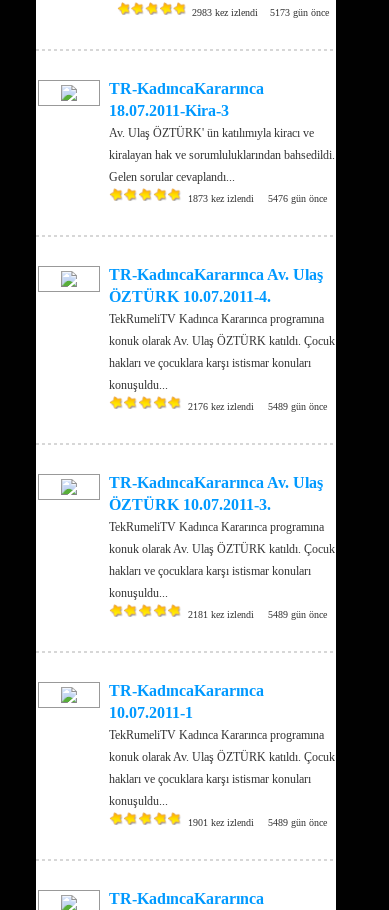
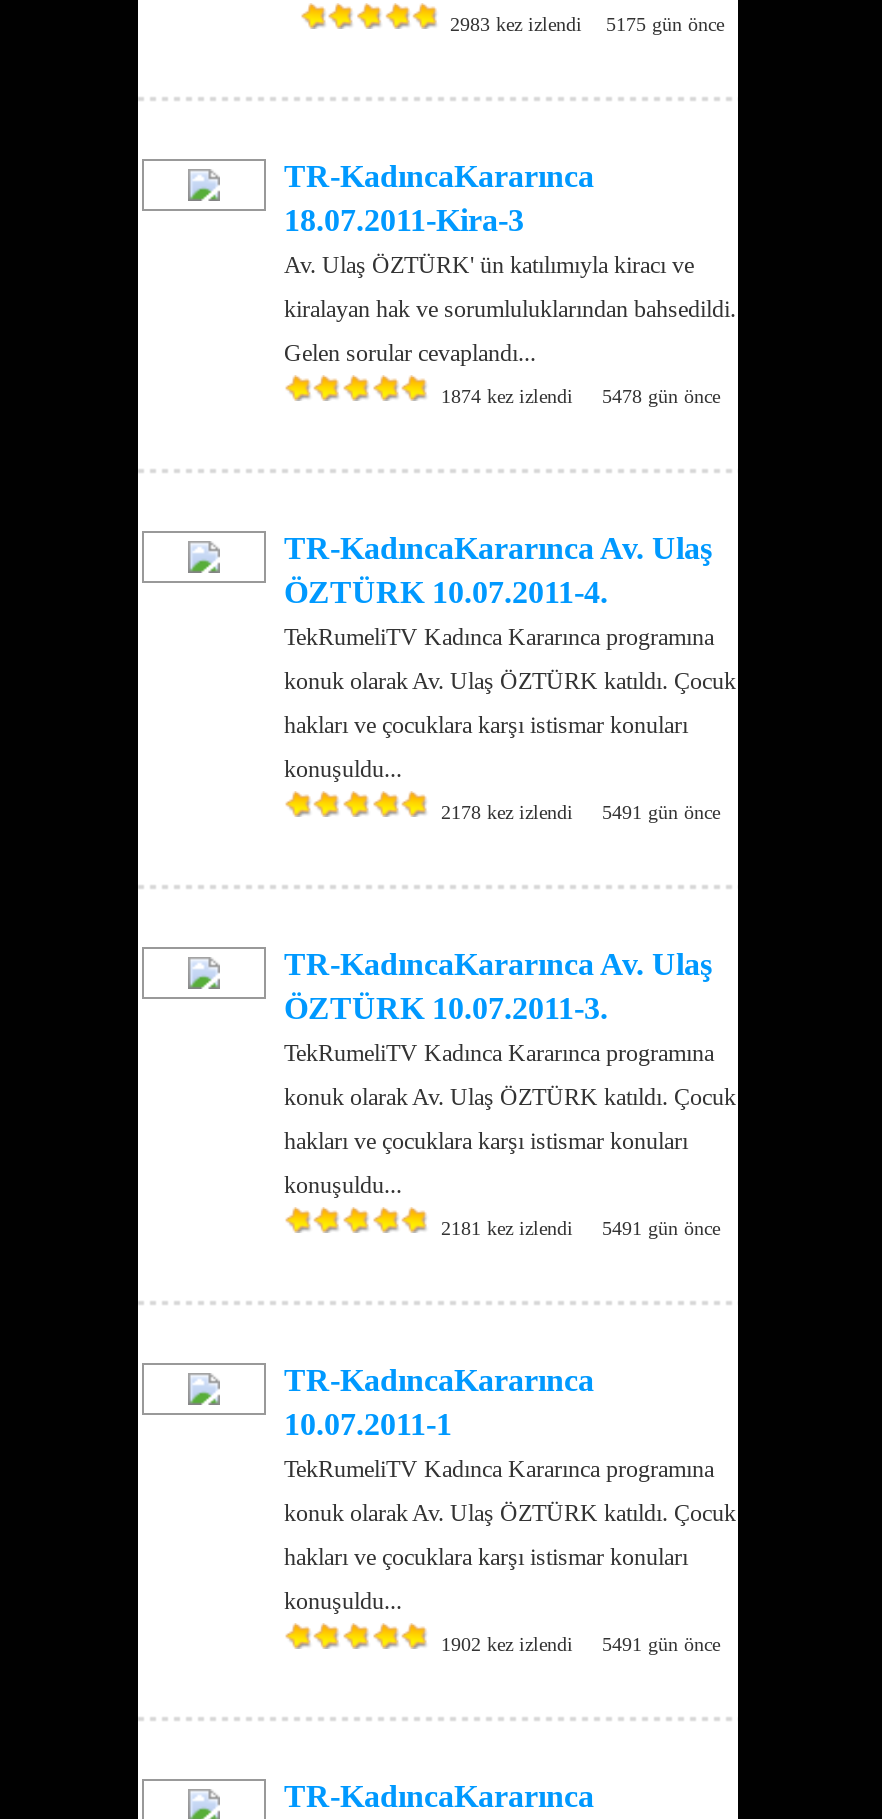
- 2983 kez izlendi 5173 gün önce
+ 2983 kez izlendi 5175 gün önce

- 1873 kez izlendi
+ 1874 kez izlendi

- 5476 gün önce
+ 5478 gün önce

- 2176 kez izlendi
+ 2178 kez izlendi

- 5489 gün önce
+ 5491 gün önce

- 2181 kez izlendi 5489 gün önce
+ 2181 kez izlendi 5491 gün önce

- 1901 kez izlendi
+ 1902 kez izlendi

- 5489 gün önce
+ 5491 gün önce
